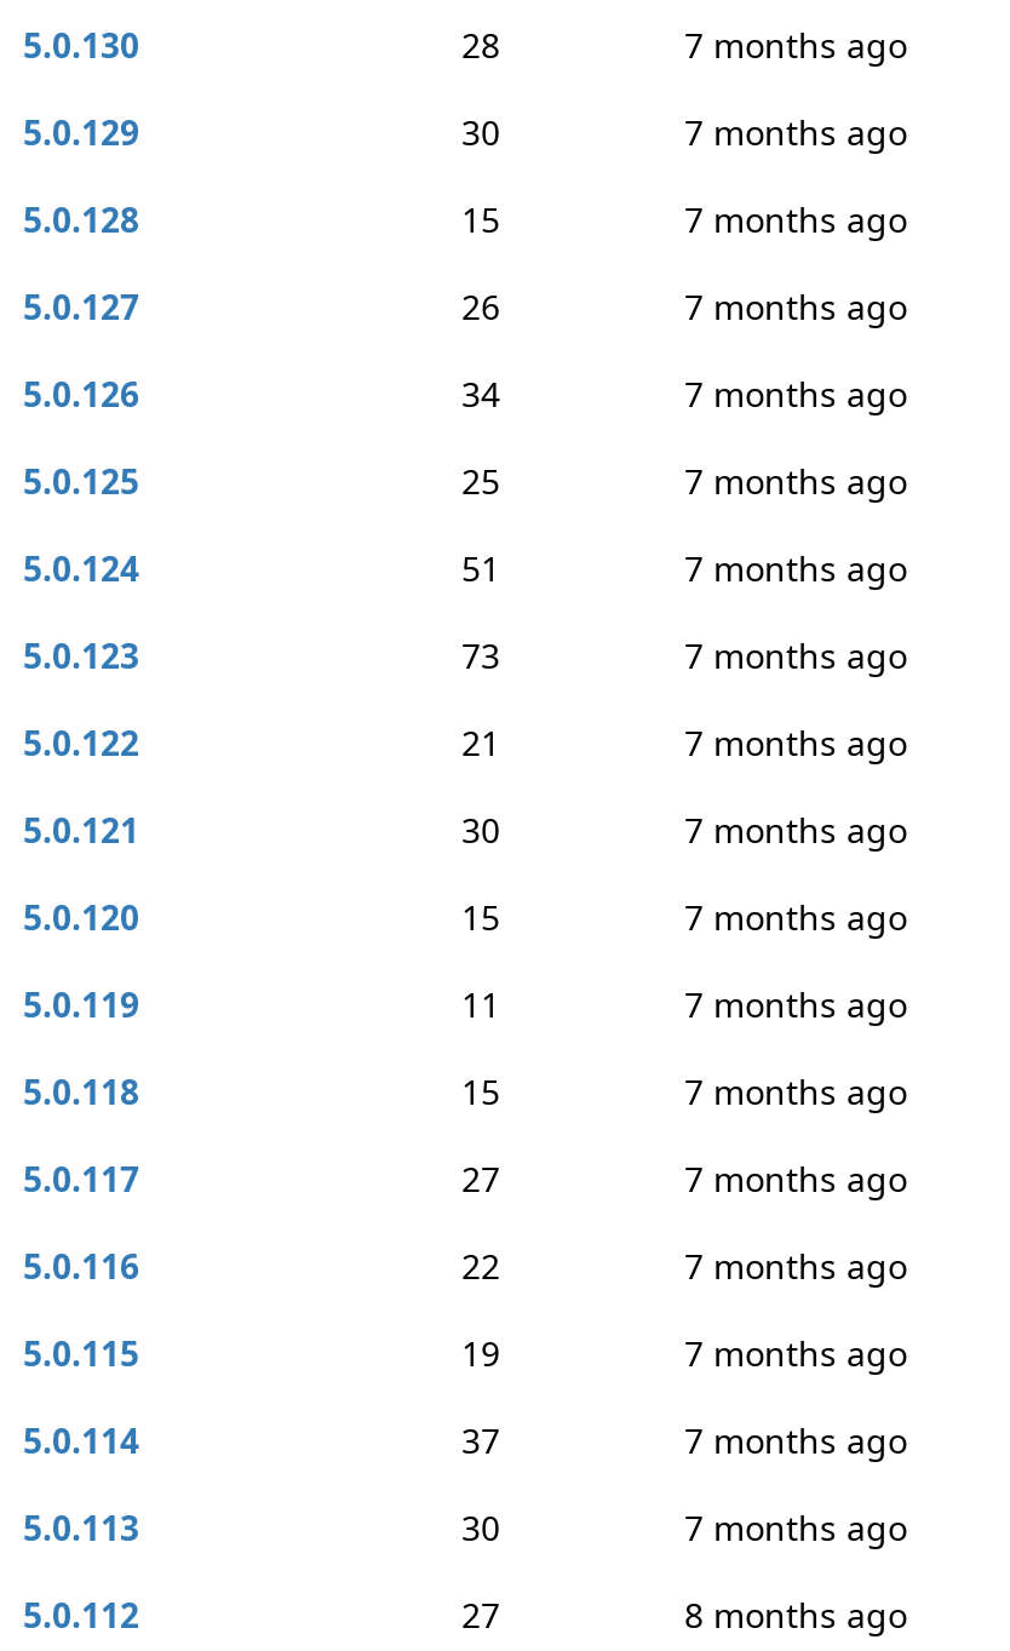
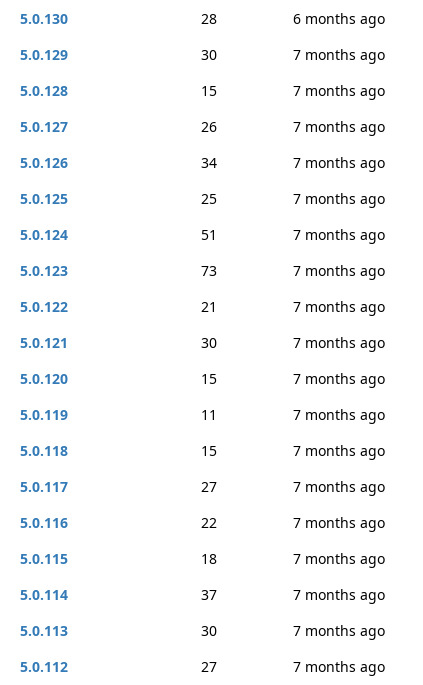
- 7 months ago
+ 6 months ago

- 19
+ 18

- 8 months ago
+ 7 months ago
